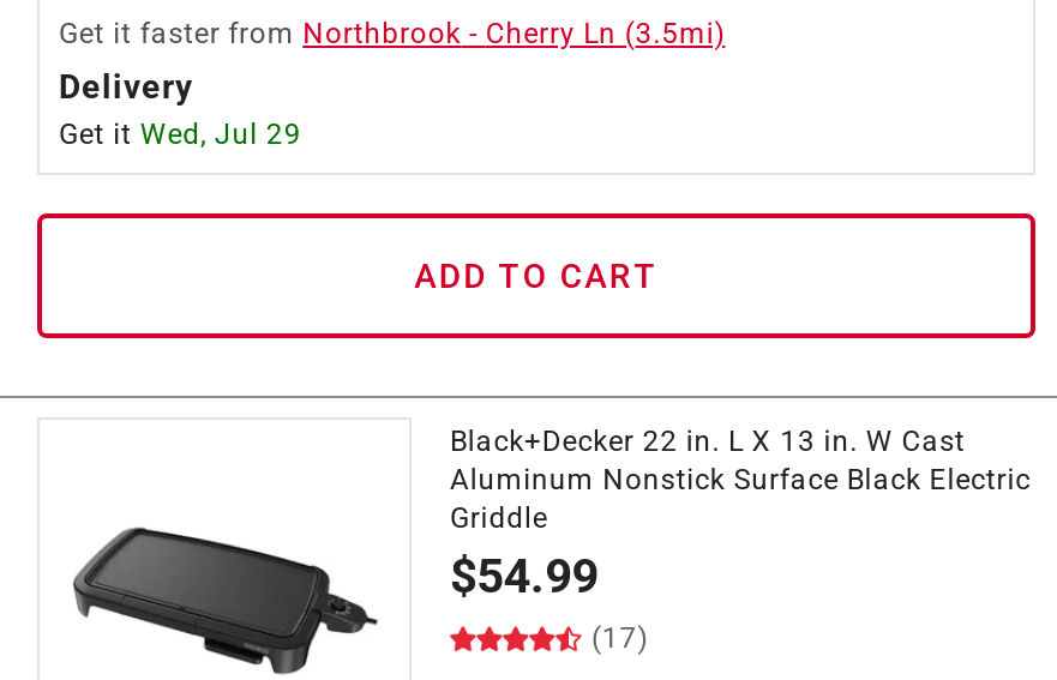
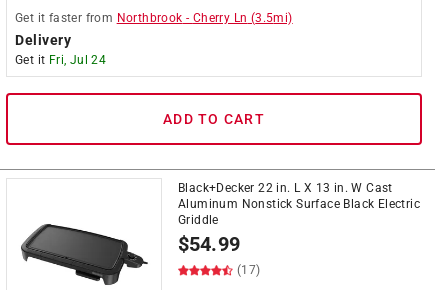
- Get it Wed, Jul 29
+ Get it Fri, Jul 24
